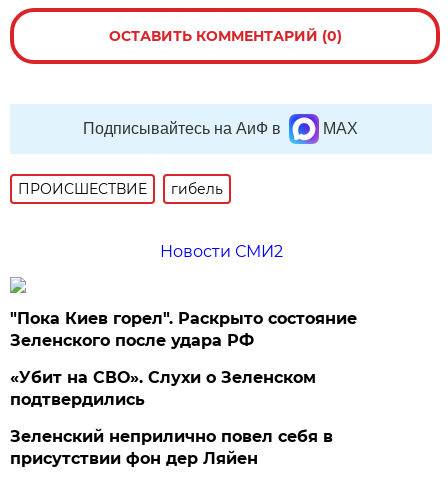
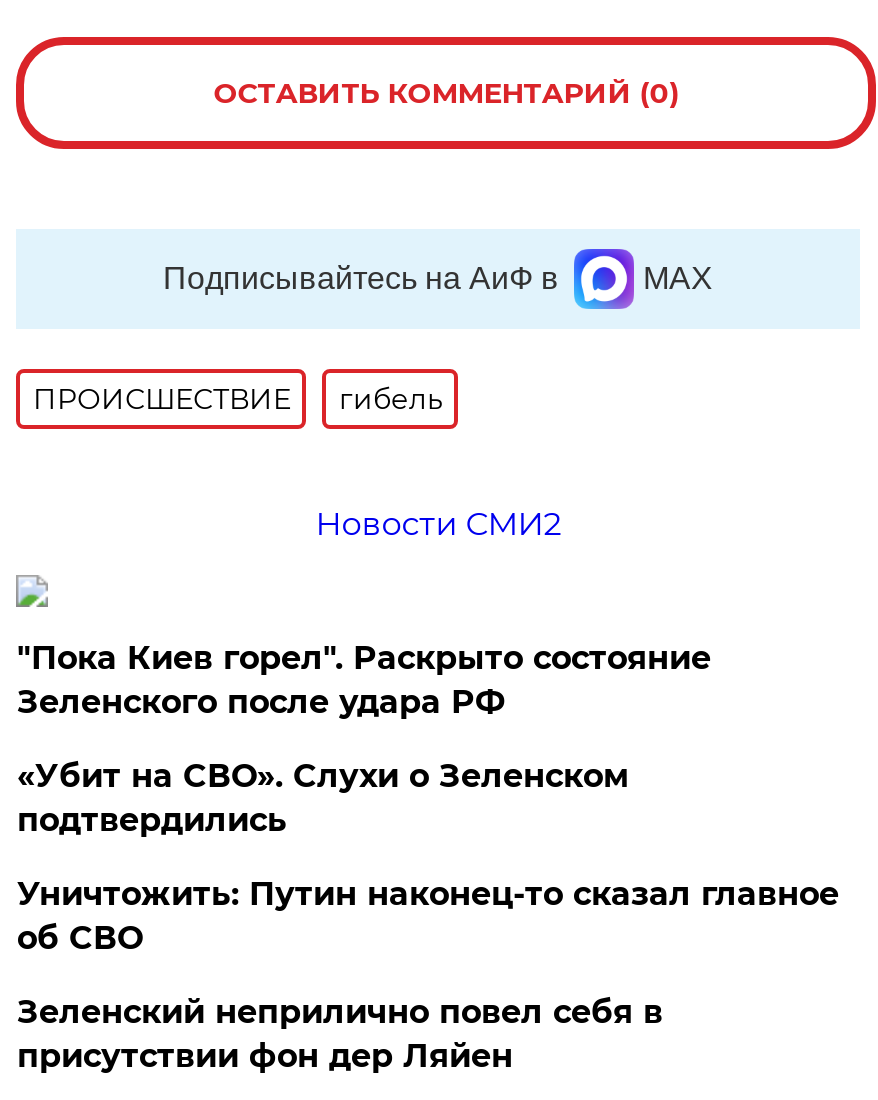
+ Уничтожить: Путин наконец-то сказал главное
+ об СВО
